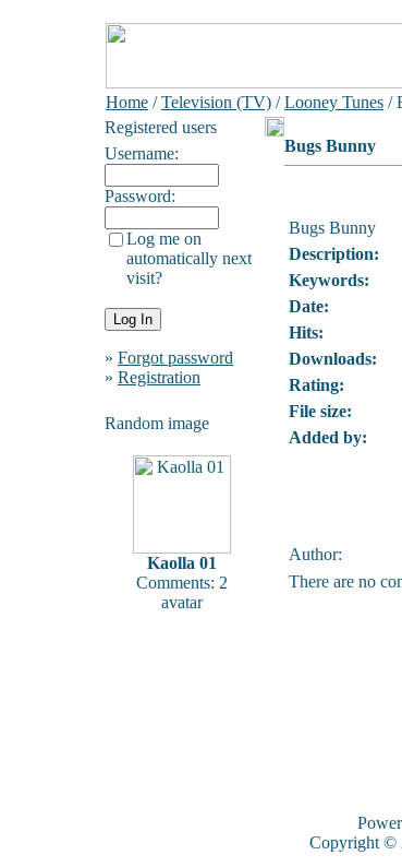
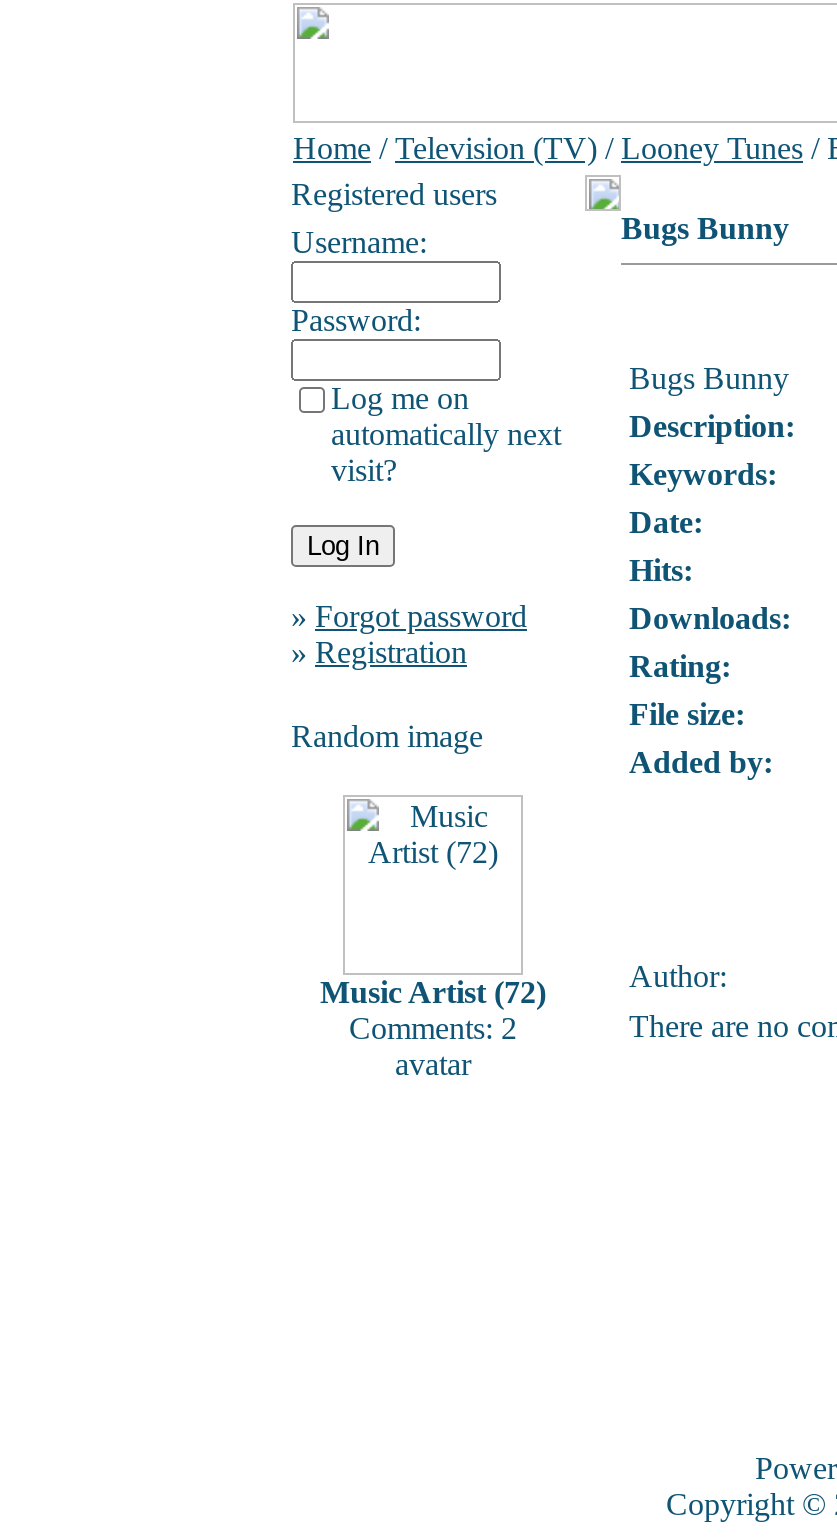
- [image]
+ [image]

- Kaolla 01
+ Music Artist (72)
